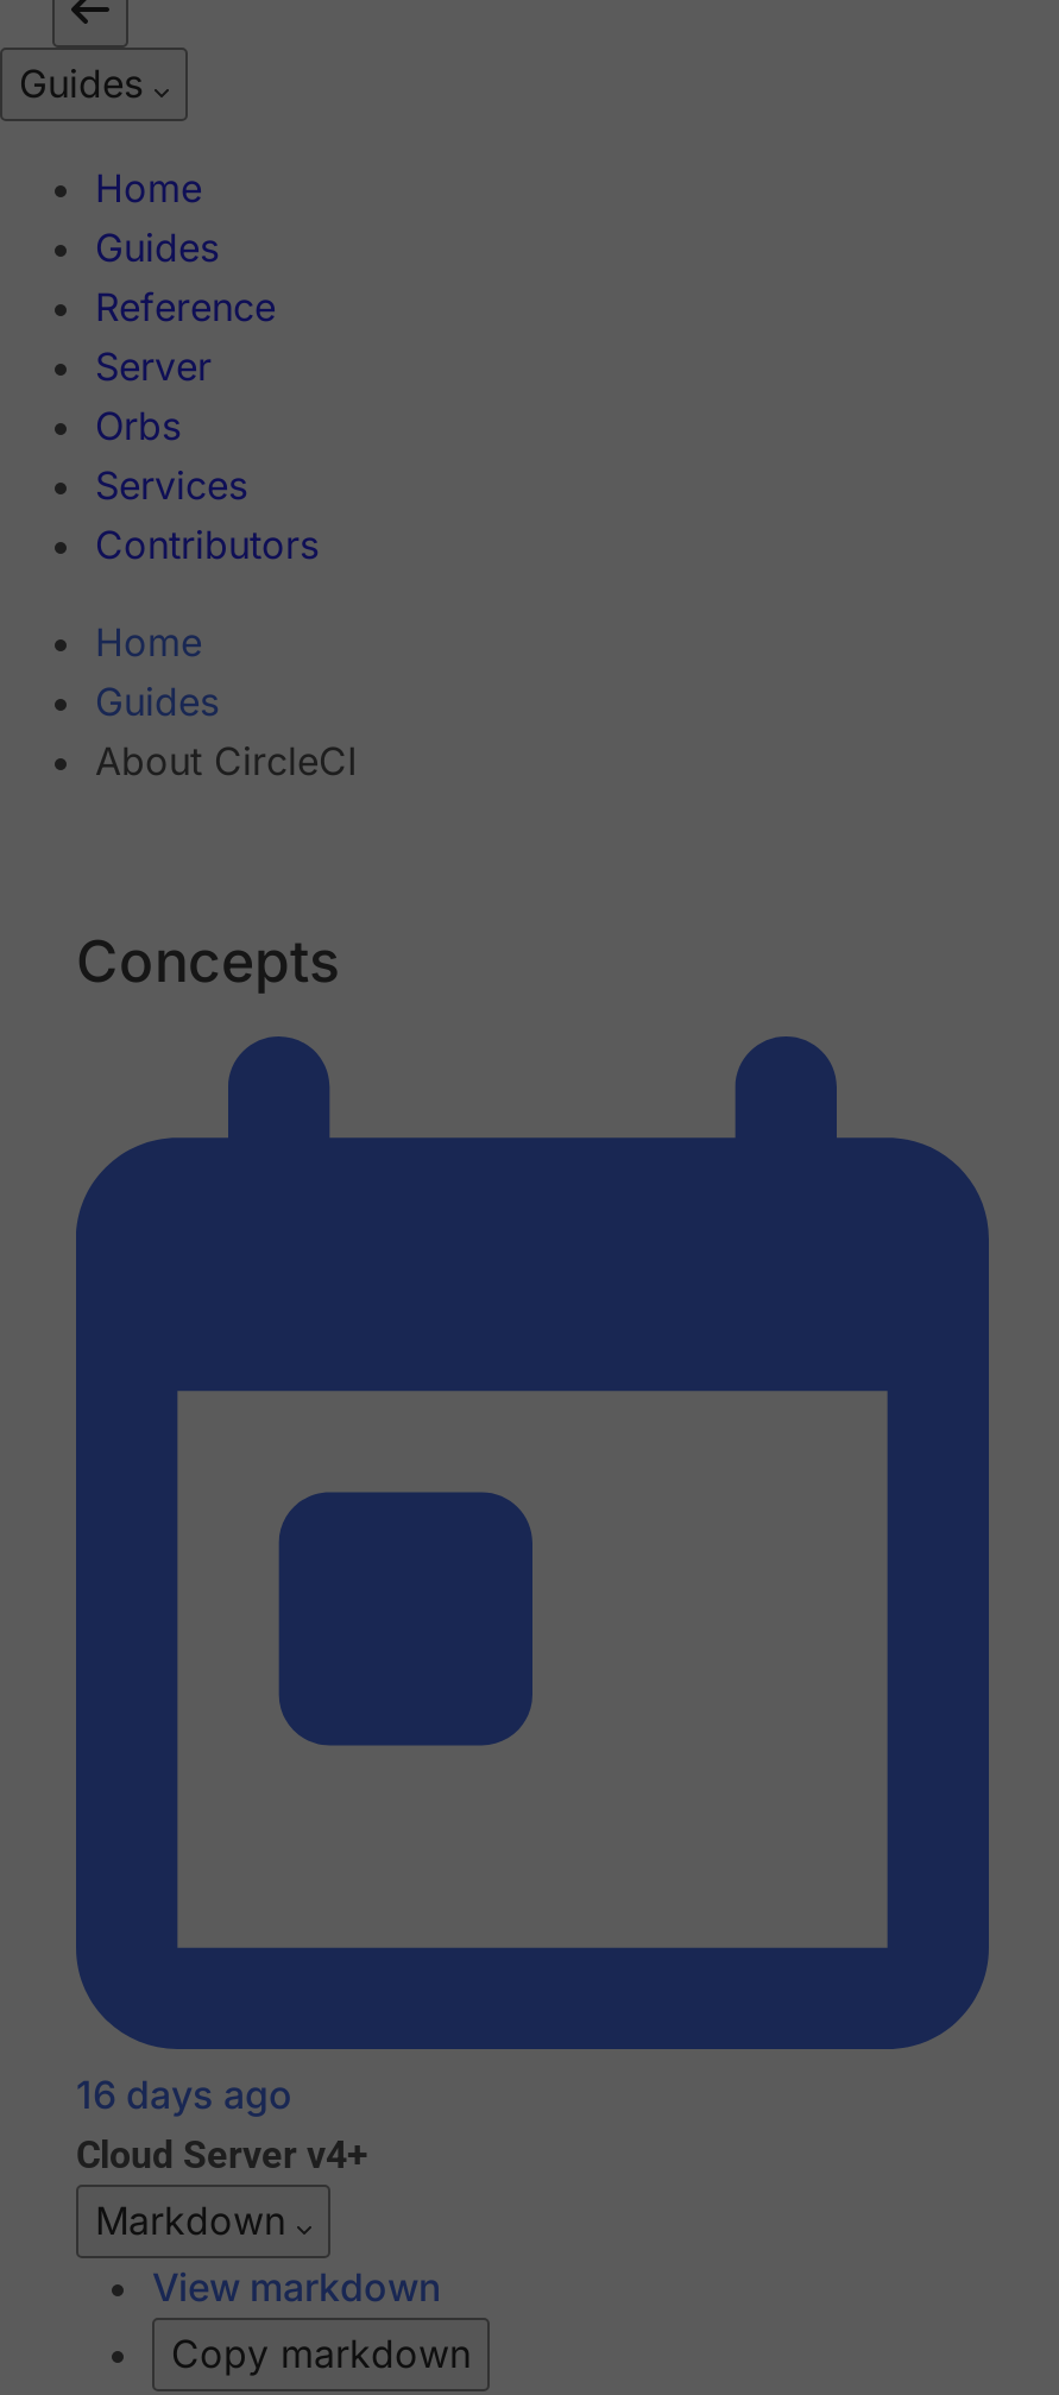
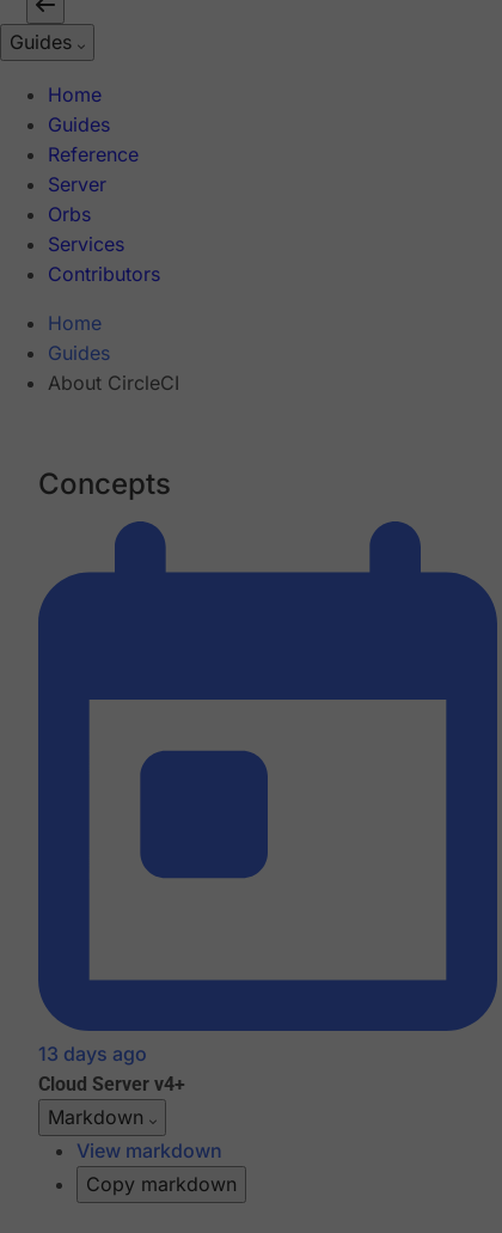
- 16 days ago
+ 13 days ago
